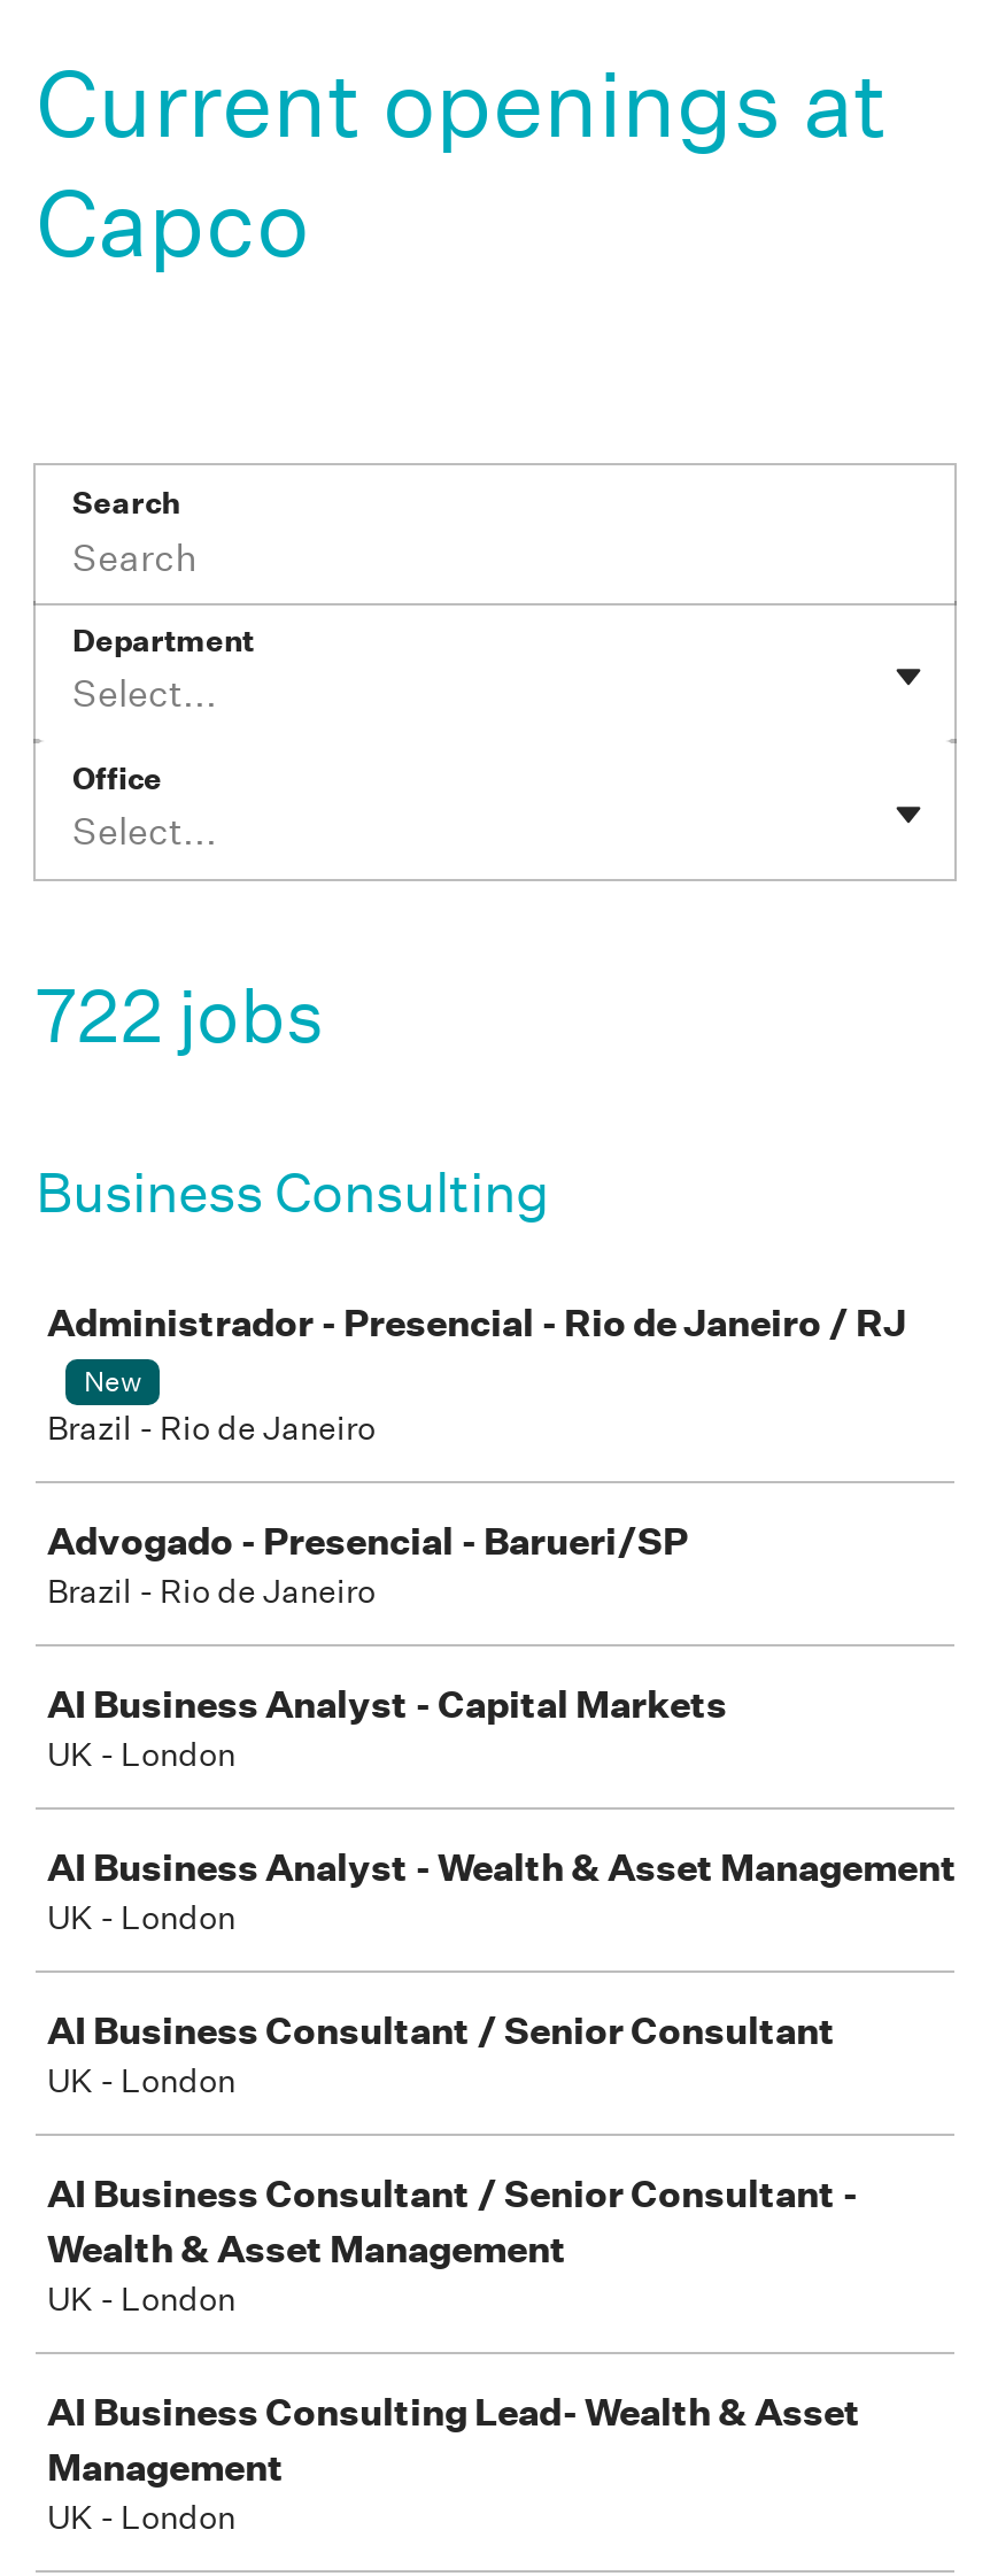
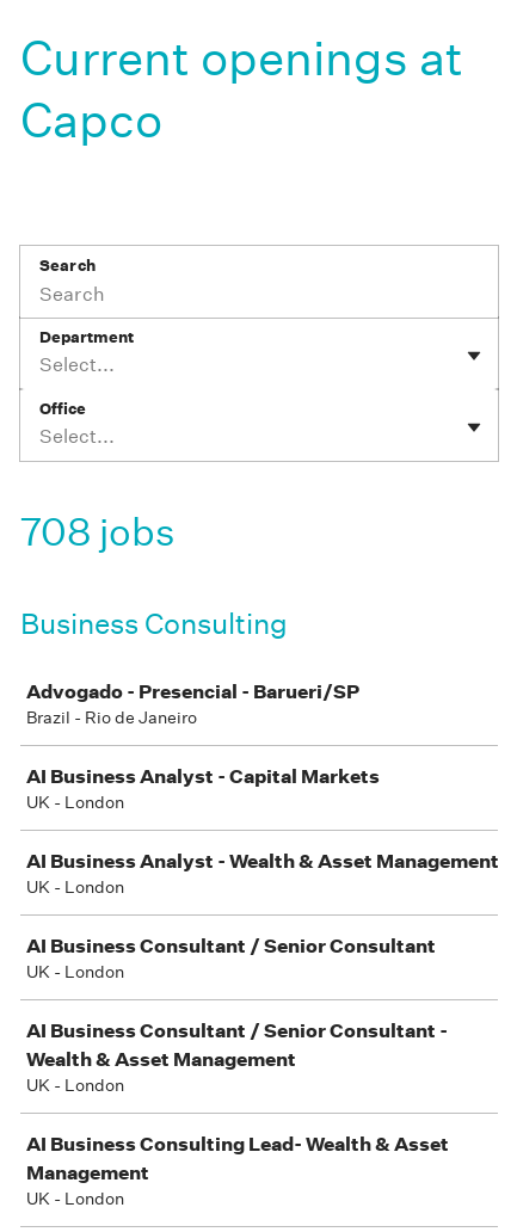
- 722 jobs
+ 708 jobs

- Administrador - Presencial - Rio de Janeiro / RJ
- New
- Brazil - Rio de Janeiro
